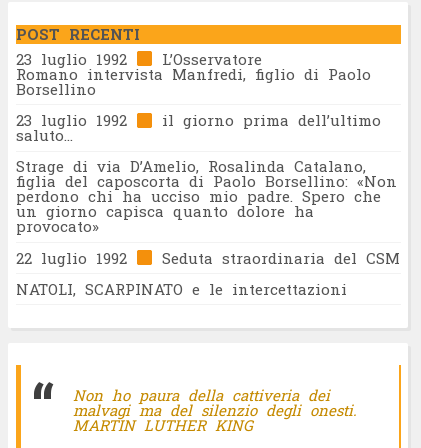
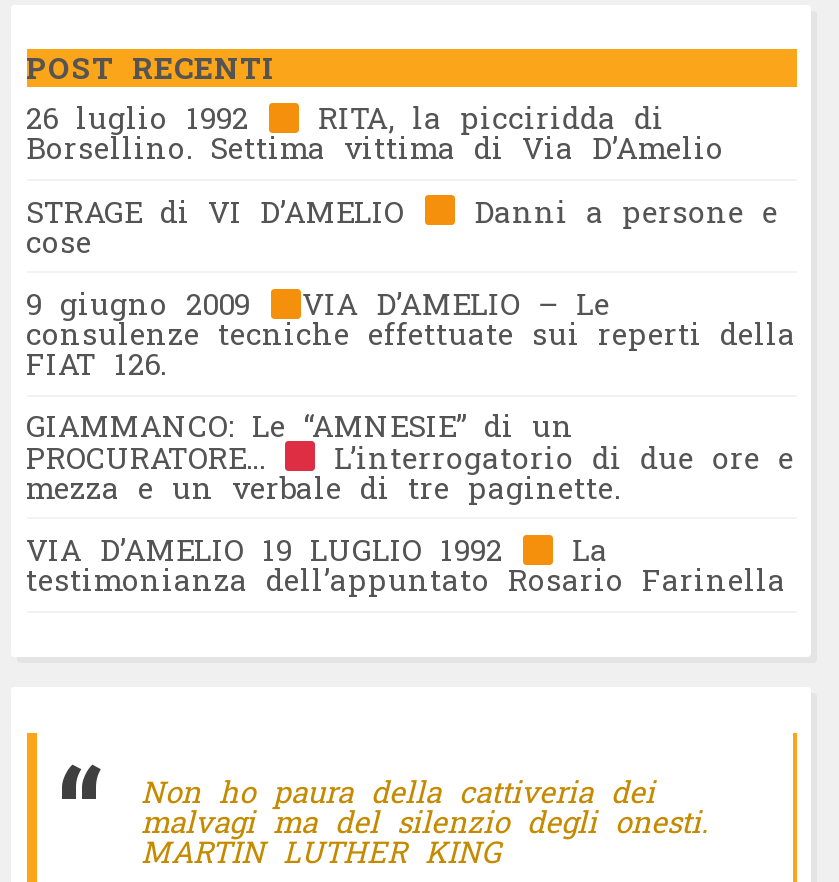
- 23 luglio 1992
- L’Osservatore
- Romano intervista Manfredi, figlio di Paolo
- Borsellino
+ 26 luglio 1992
+ RITA, la picciridda di
+ Borsellino. Settima vittima di Via D’Amelio

- 23 luglio 1992
- il giorno prima dell’ultimo
- saluto…
+ STRAGE di VI D’AMELIO
+ Danni a persone e
+ cose

- Strage di via D’Amelio, Rosalinda Catalano,
- figlia del caposcorta di Paolo Borsellino: «Non
- perdono chi ha ucciso mio padre. Spero che
- un giorno capisca quanto dolore ha
- provocato»
+ 9 giugno 2009
+ VIA D’AMELIO – Le
+ consulenze tecniche effettuate sui reperti della
+ FIAT 126.

- 22 luglio 1992
- Seduta straordinaria del CSM
+ GIAMMANCO: Le “AMNESIE” di un
+ PROCURATORE…
+ L’interrogatorio di due ore e
+ mezza e un verbale di tre paginette.

- NATOLI, SCARPINATO e le intercettazioni
+ VIA D’AMELIO 19 LUGLIO 1992
+ La
+ testimonianza dell’appuntato Rosario Farinella
